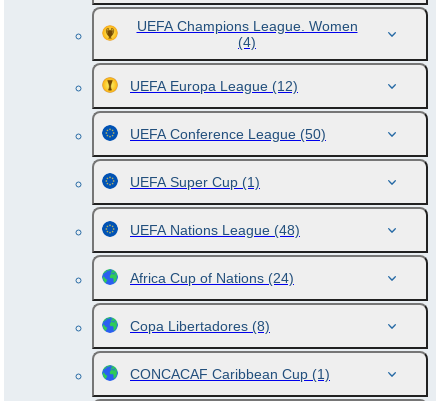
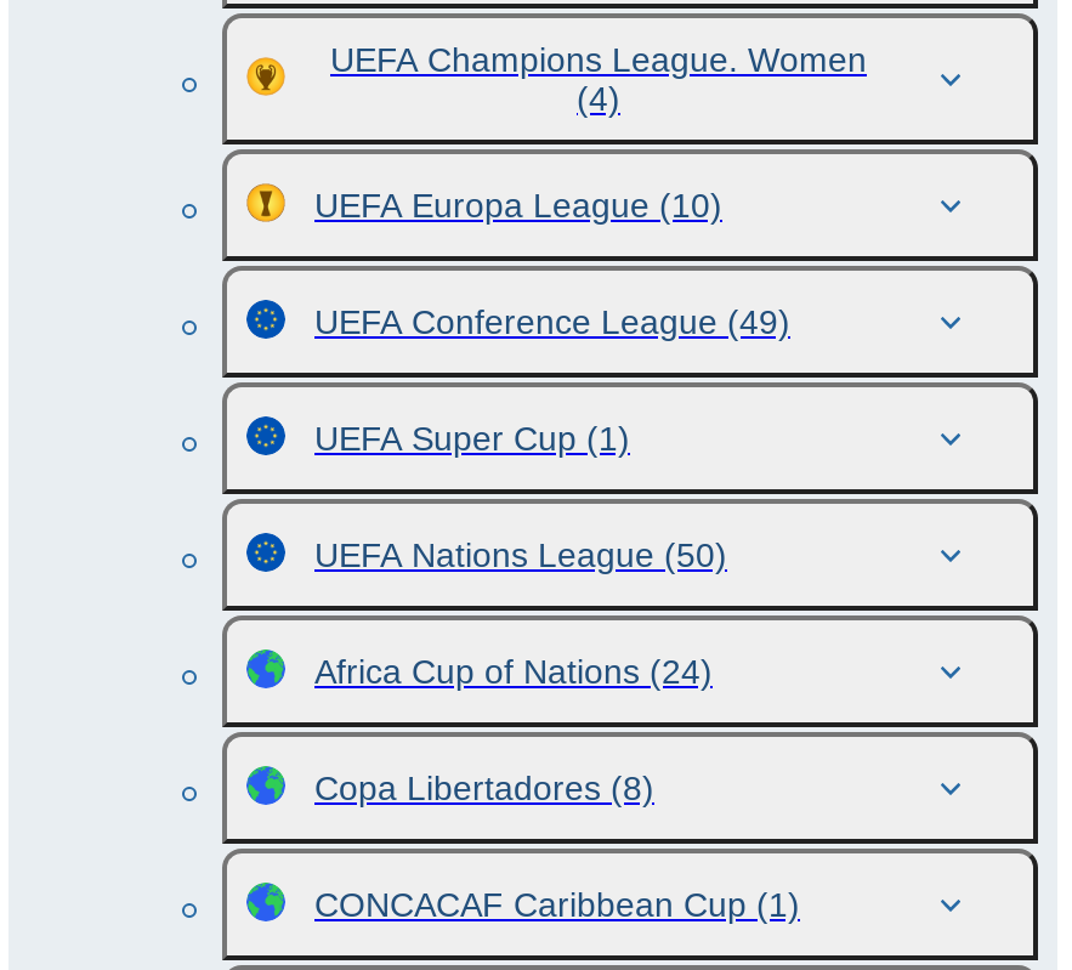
- UEFA Europa League (12)
+ UEFA Europa League (10)

- UEFA Conference League (50)
+ UEFA Conference League (49)

- UEFA Nations League (48)
+ UEFA Nations League (50)
